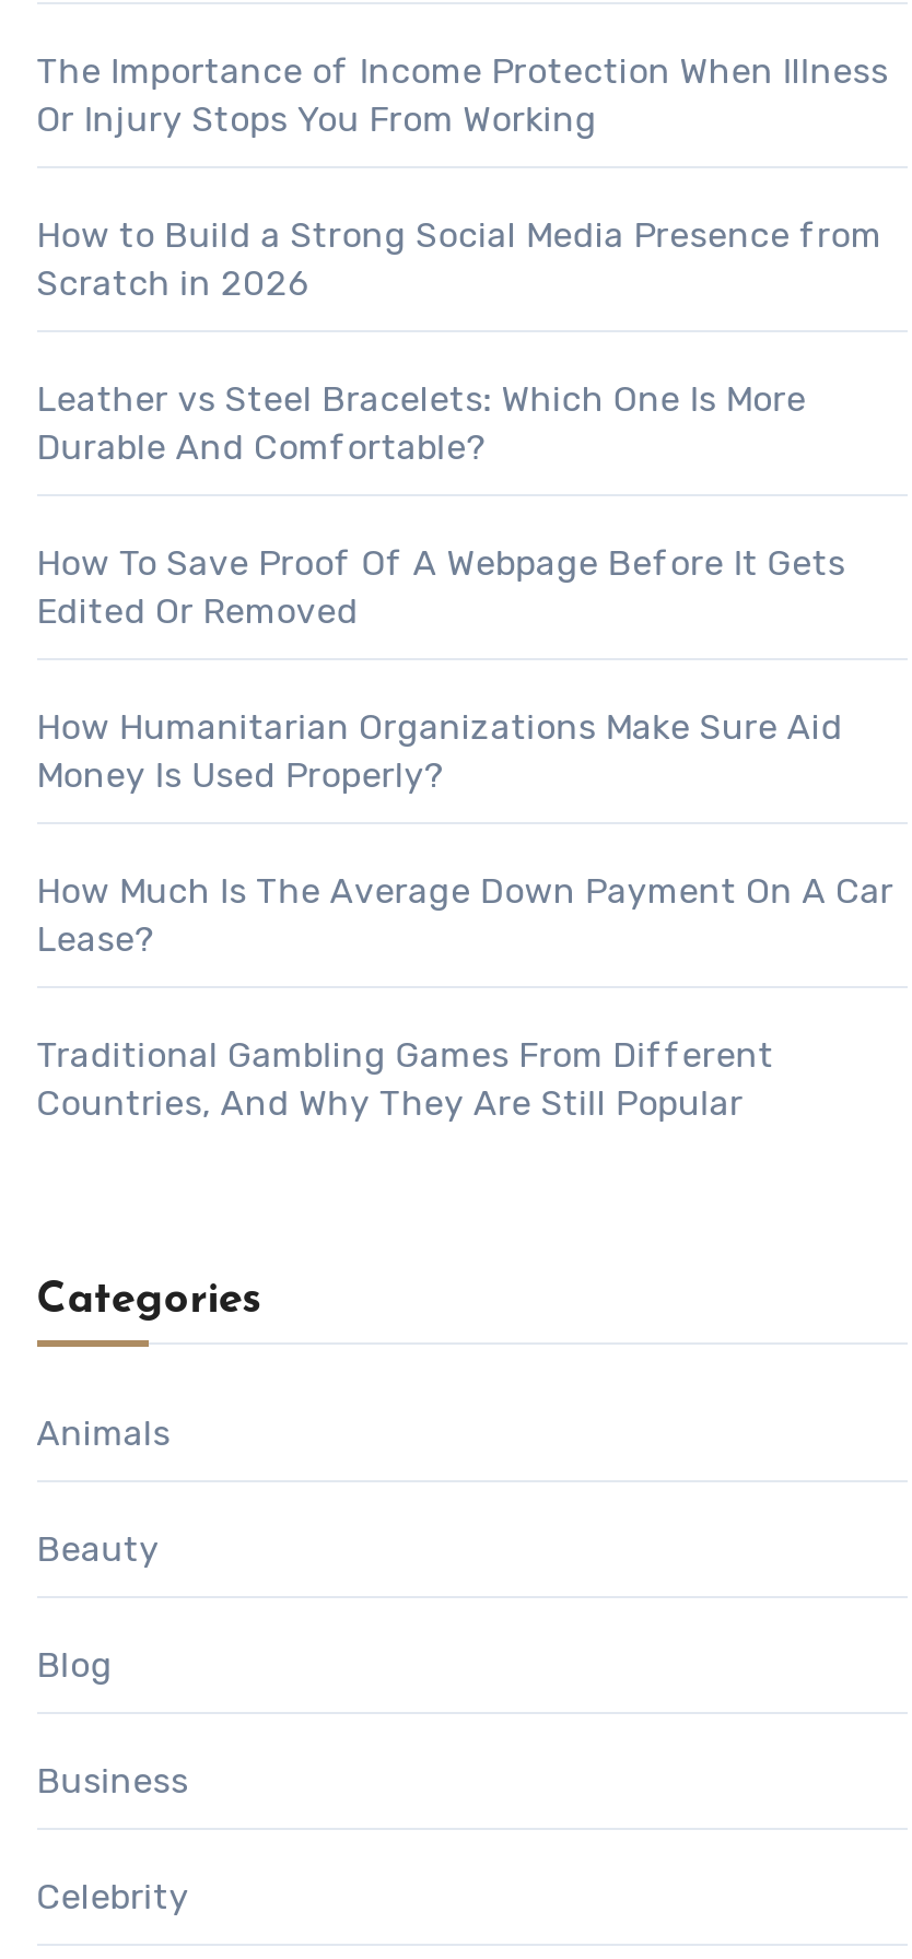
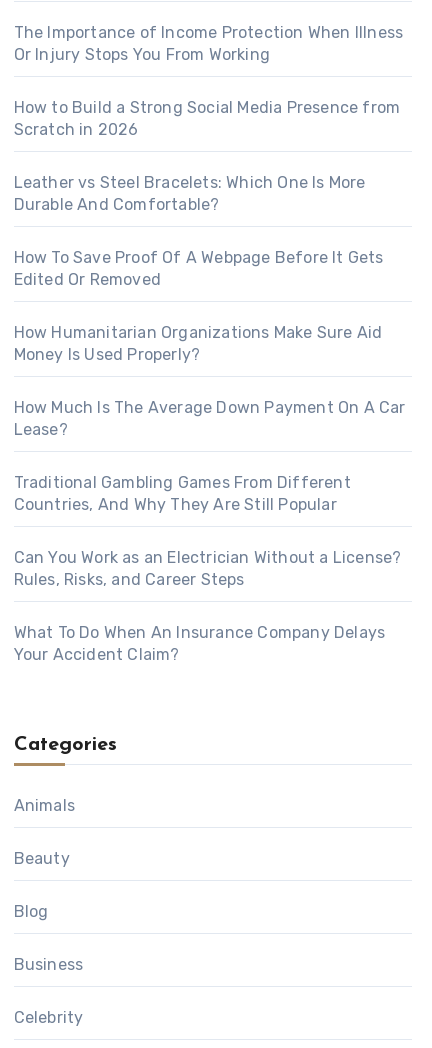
+ Can You Work as an Electrician Without a License?
+ Rules, Risks, and Career Steps
+ What To Do When An Insurance Company Delays
+ Your Accident Claim?
